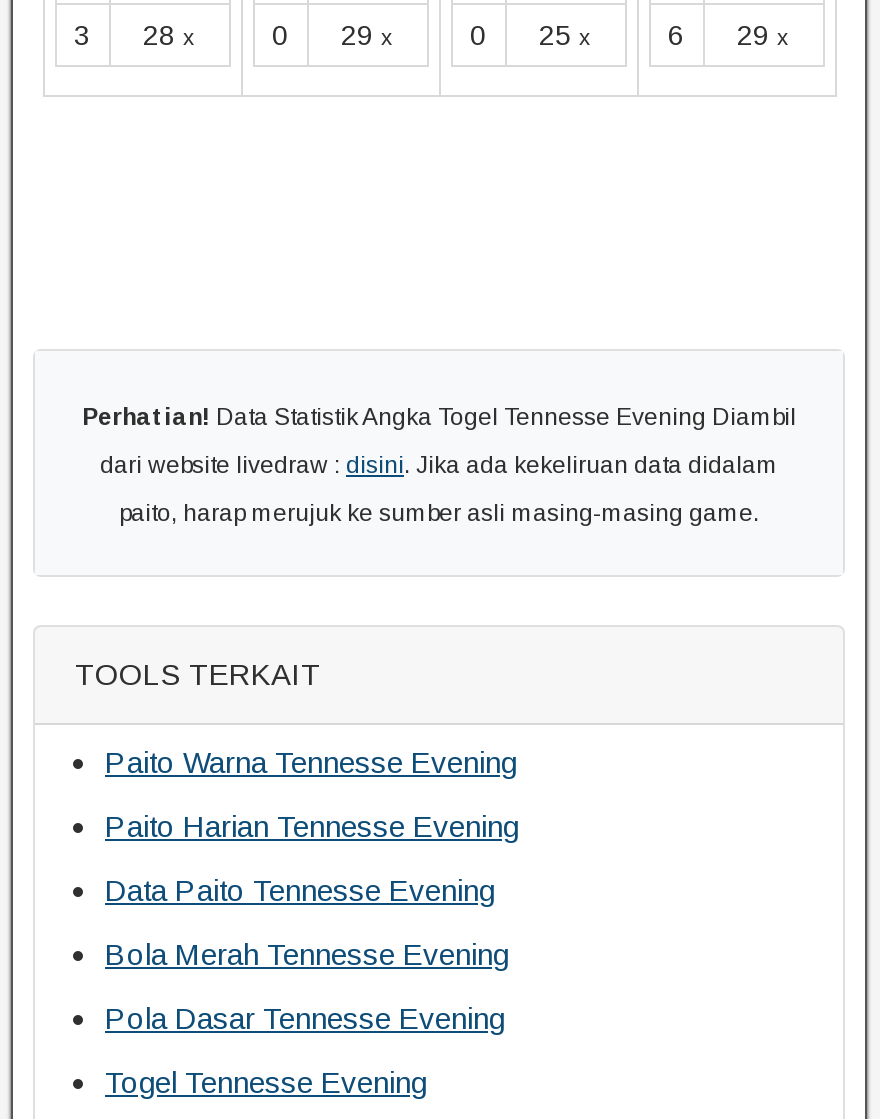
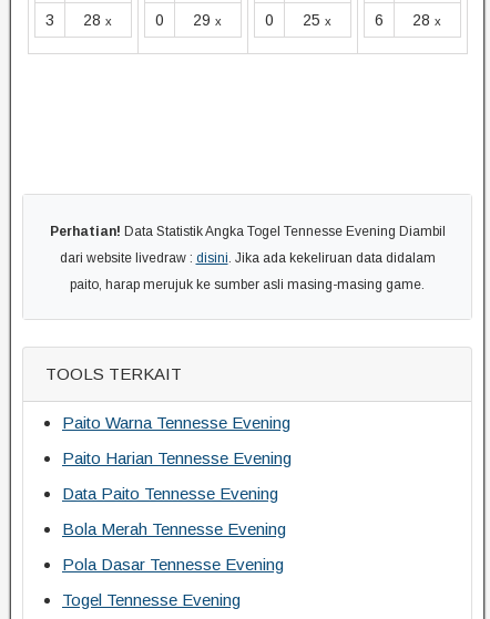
- 6 29 x
+ 6 28 x
